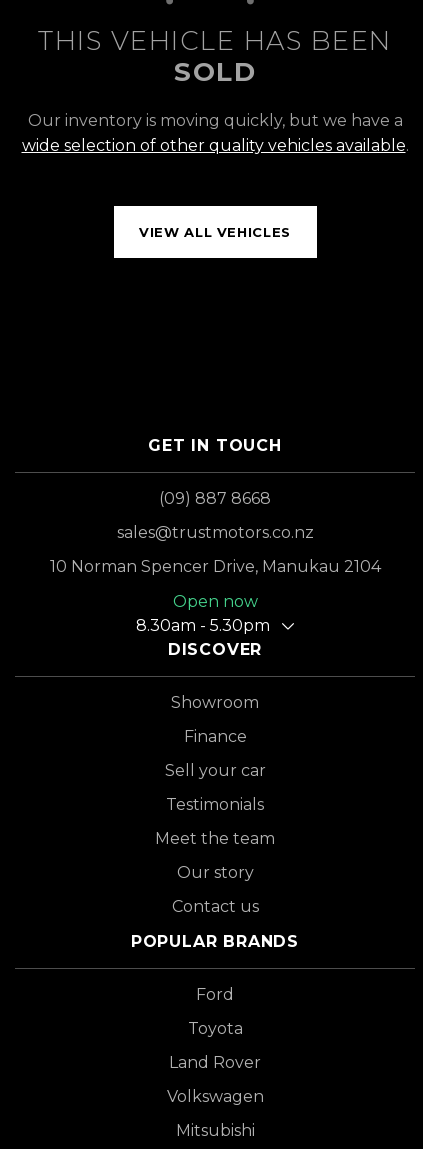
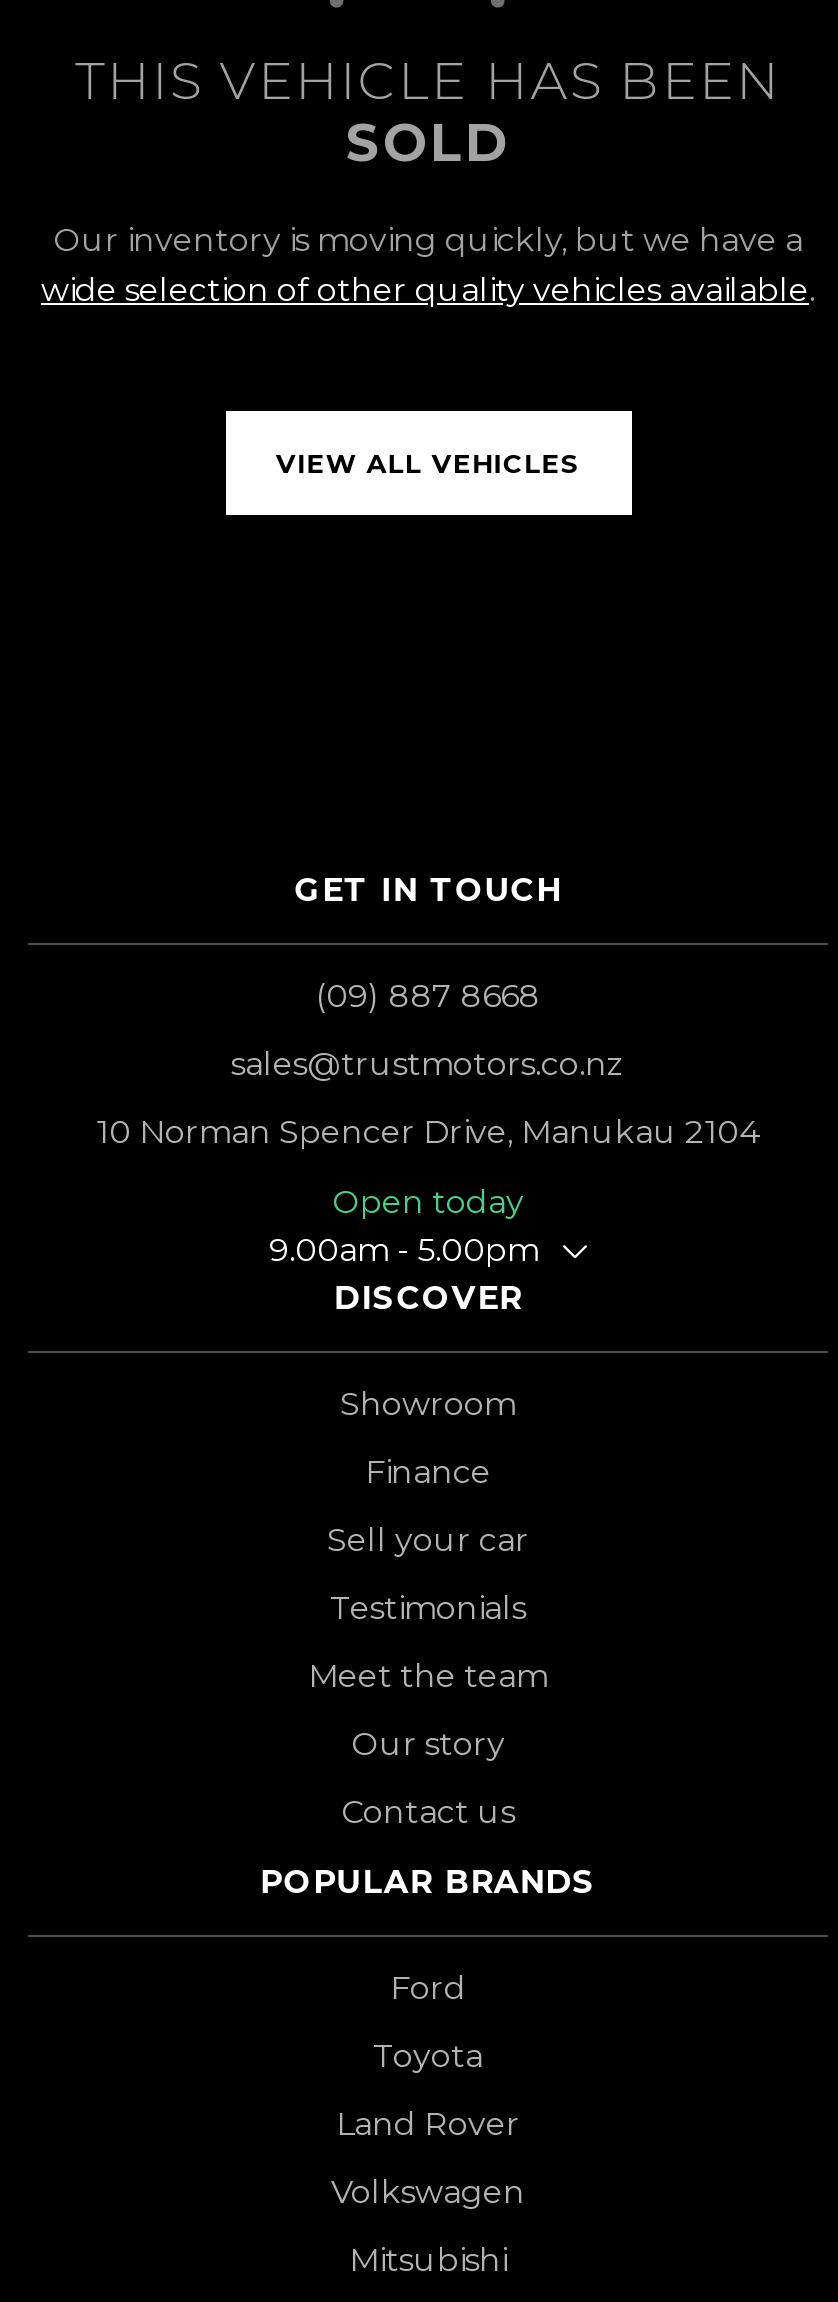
- Open now
- 8.30am - 5.30pm
+ Open today
+ 9.00am - 5.00pm
